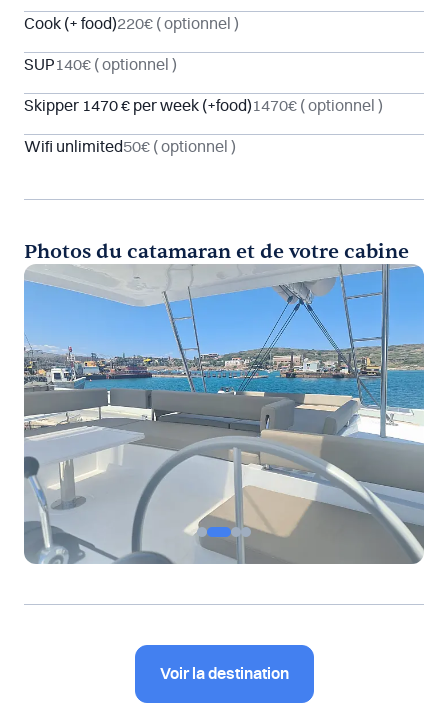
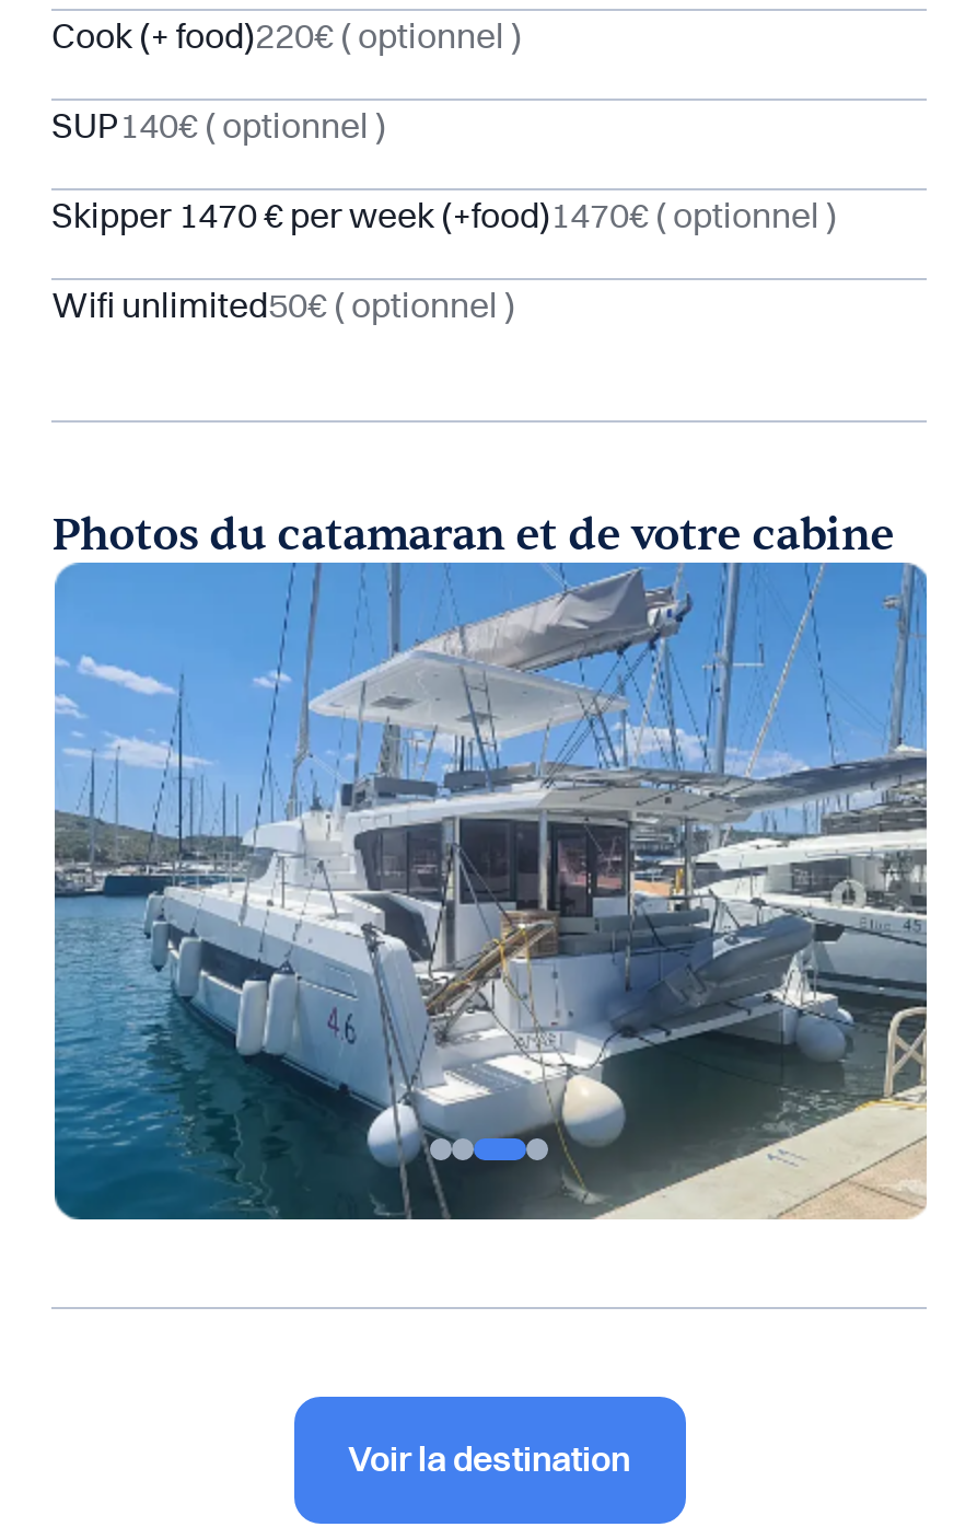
- [image]
+ [image]
